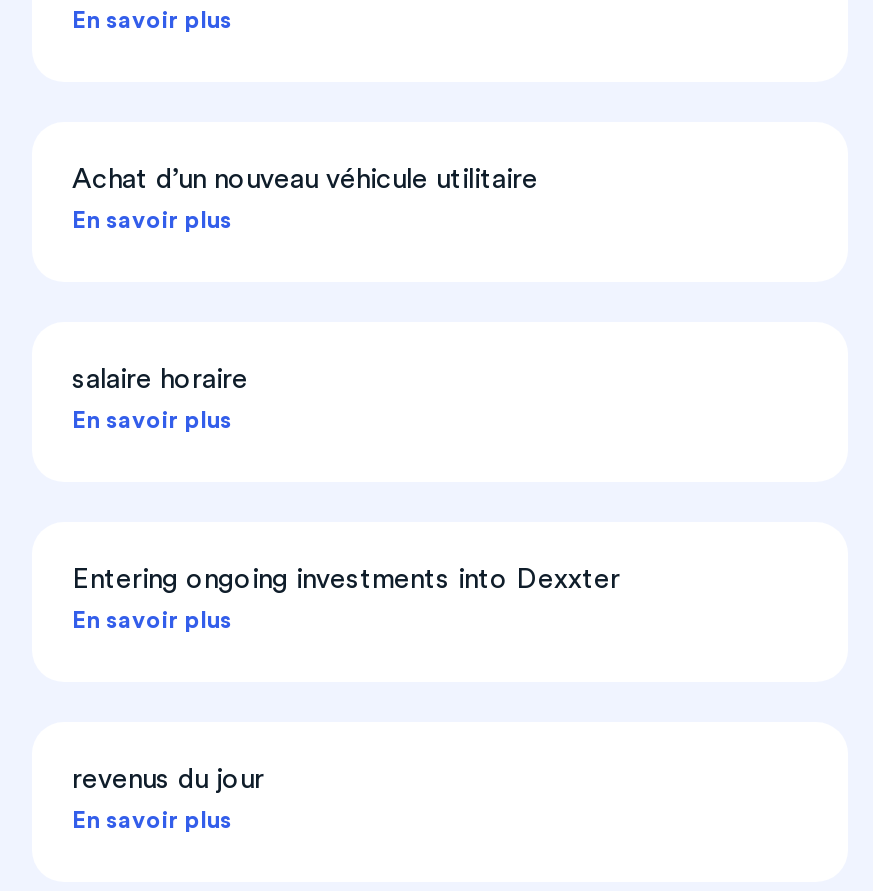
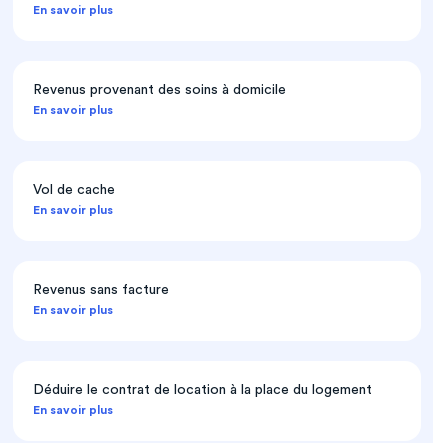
- Achat d’un nouveau véhicule utilitaire
+ Revenus provenant des soins à domicile

- salaire horaire
+ Vol de cache

- Entering ongoing investments into Dexxter
+ Revenus sans facture

- revenus du jour
+ Déduire le contrat de location à la place du logement
